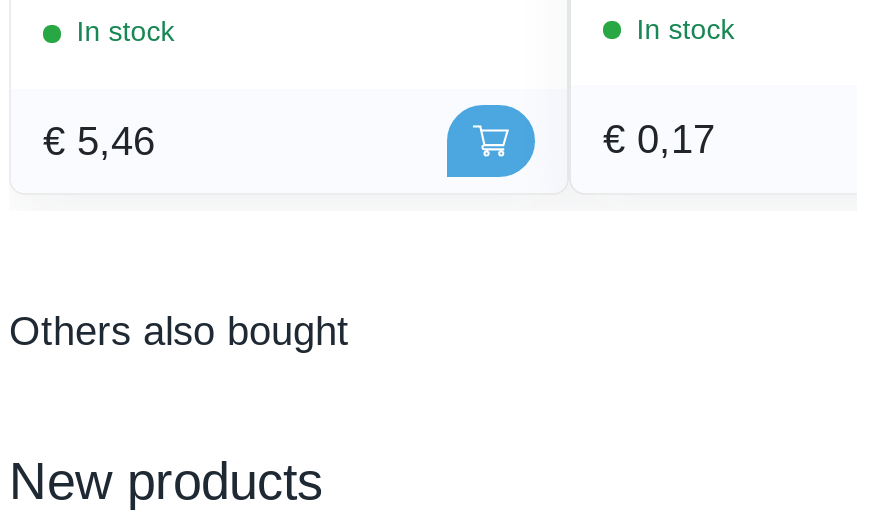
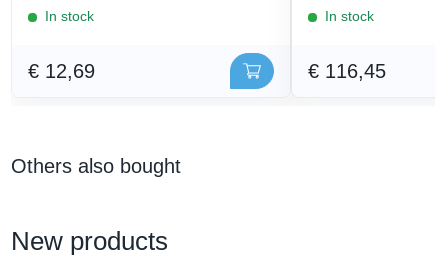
- € 5,46
+ € 12,69

- € 0,17
+ € 116,45
